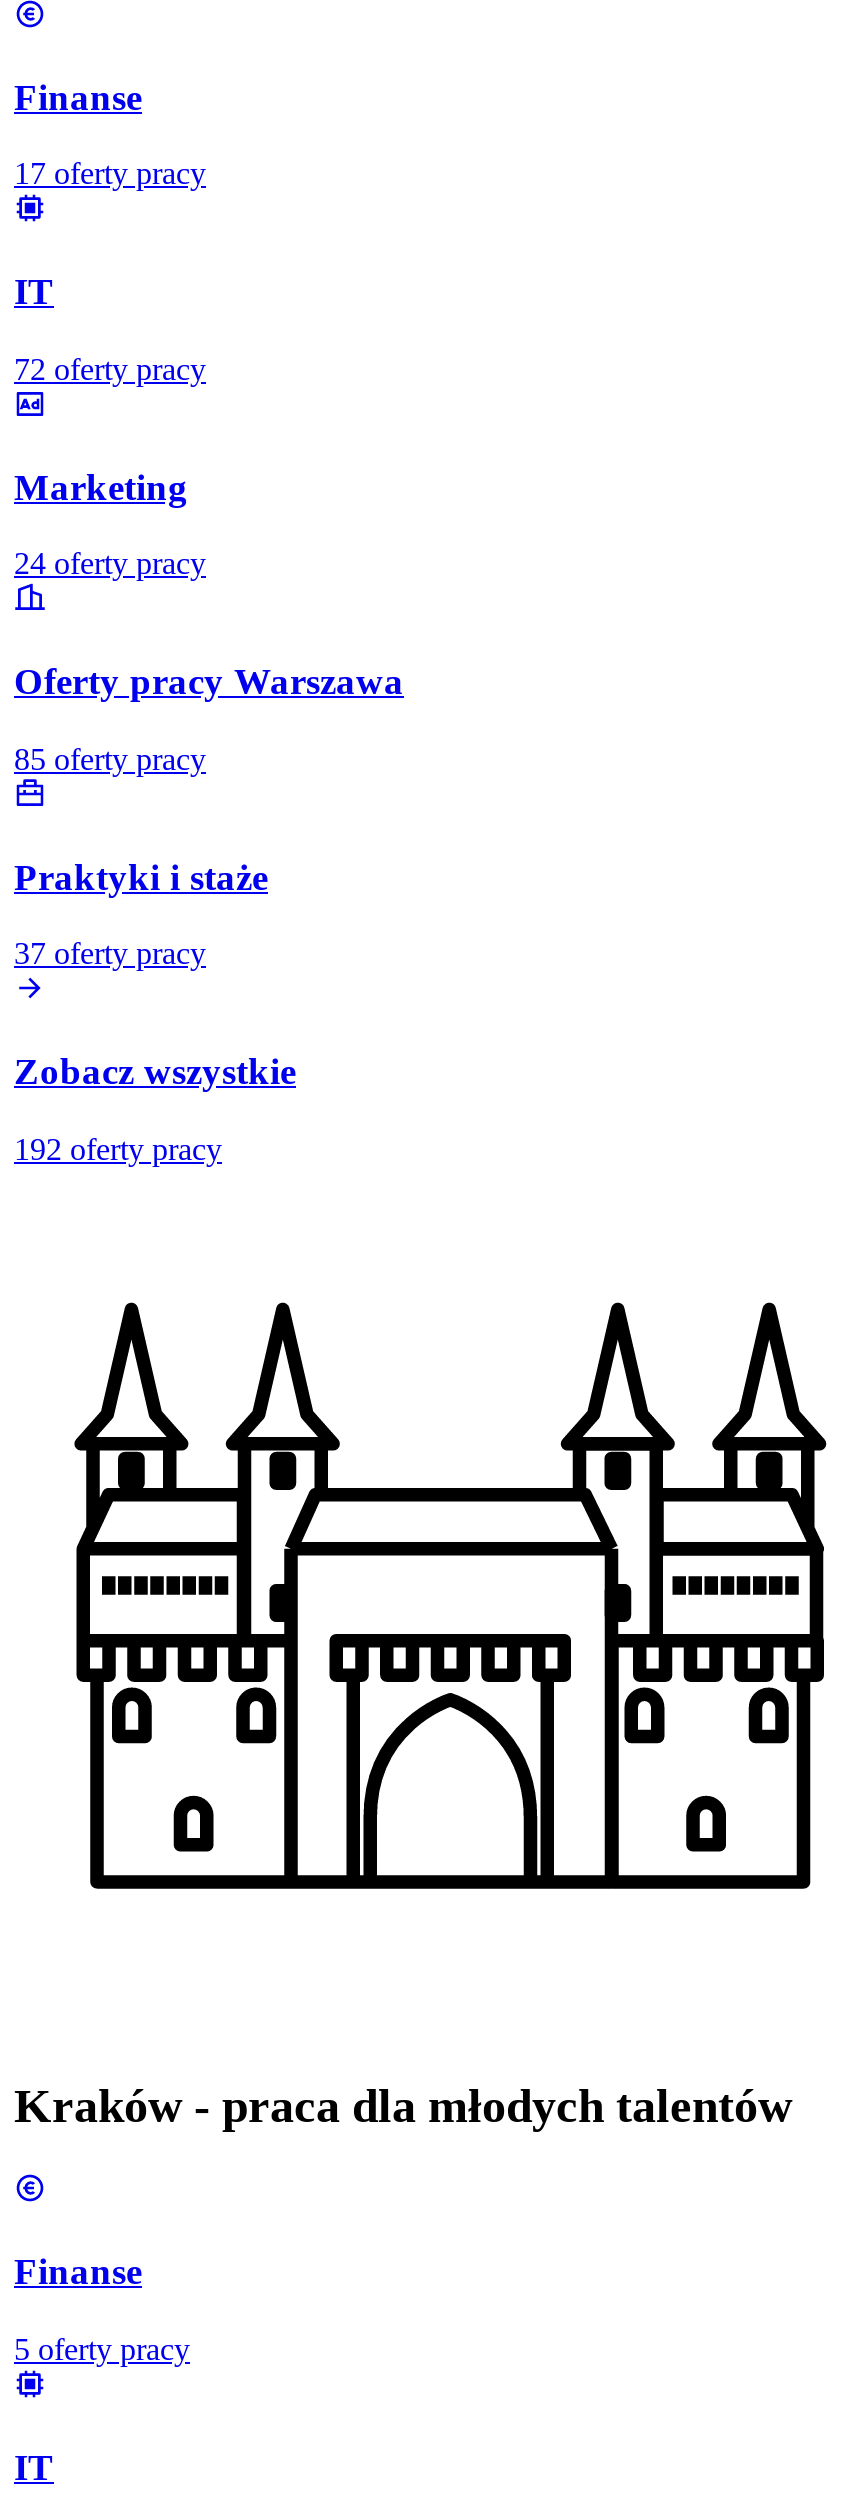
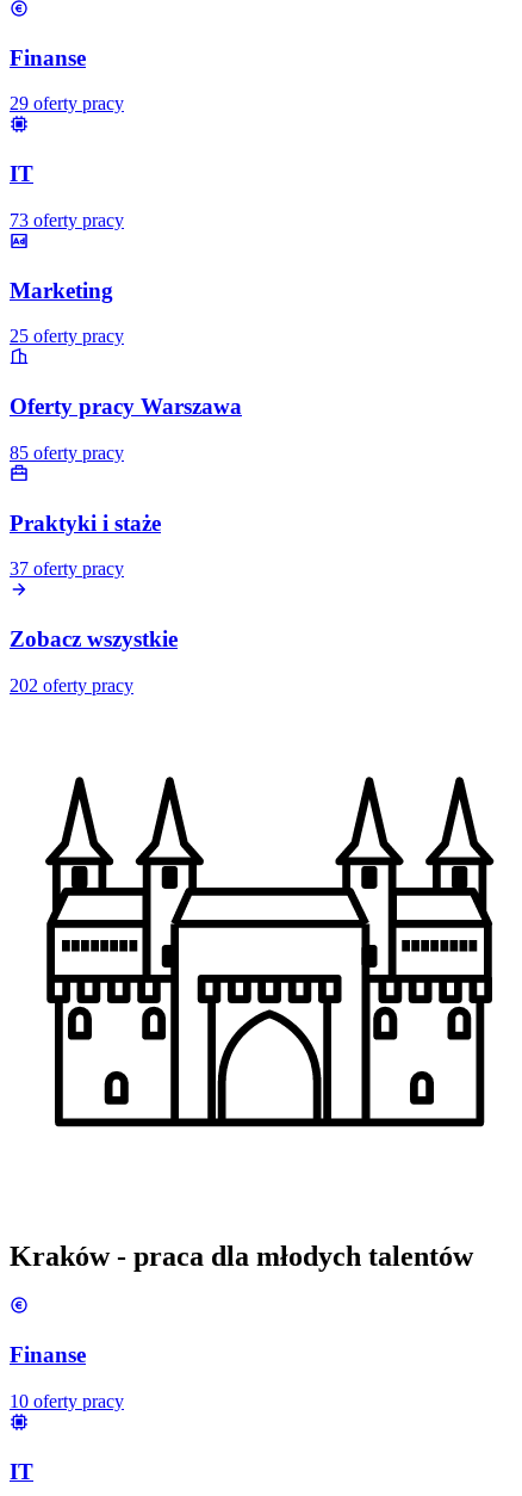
- 17 oferty pracy
+ 29 oferty pracy

- 72 oferty pracy
+ 73 oferty pracy

- 24 oferty pracy
+ 25 oferty pracy

- 192 oferty pracy
+ 202 oferty pracy

- 5 oferty pracy
+ 10 oferty pracy
